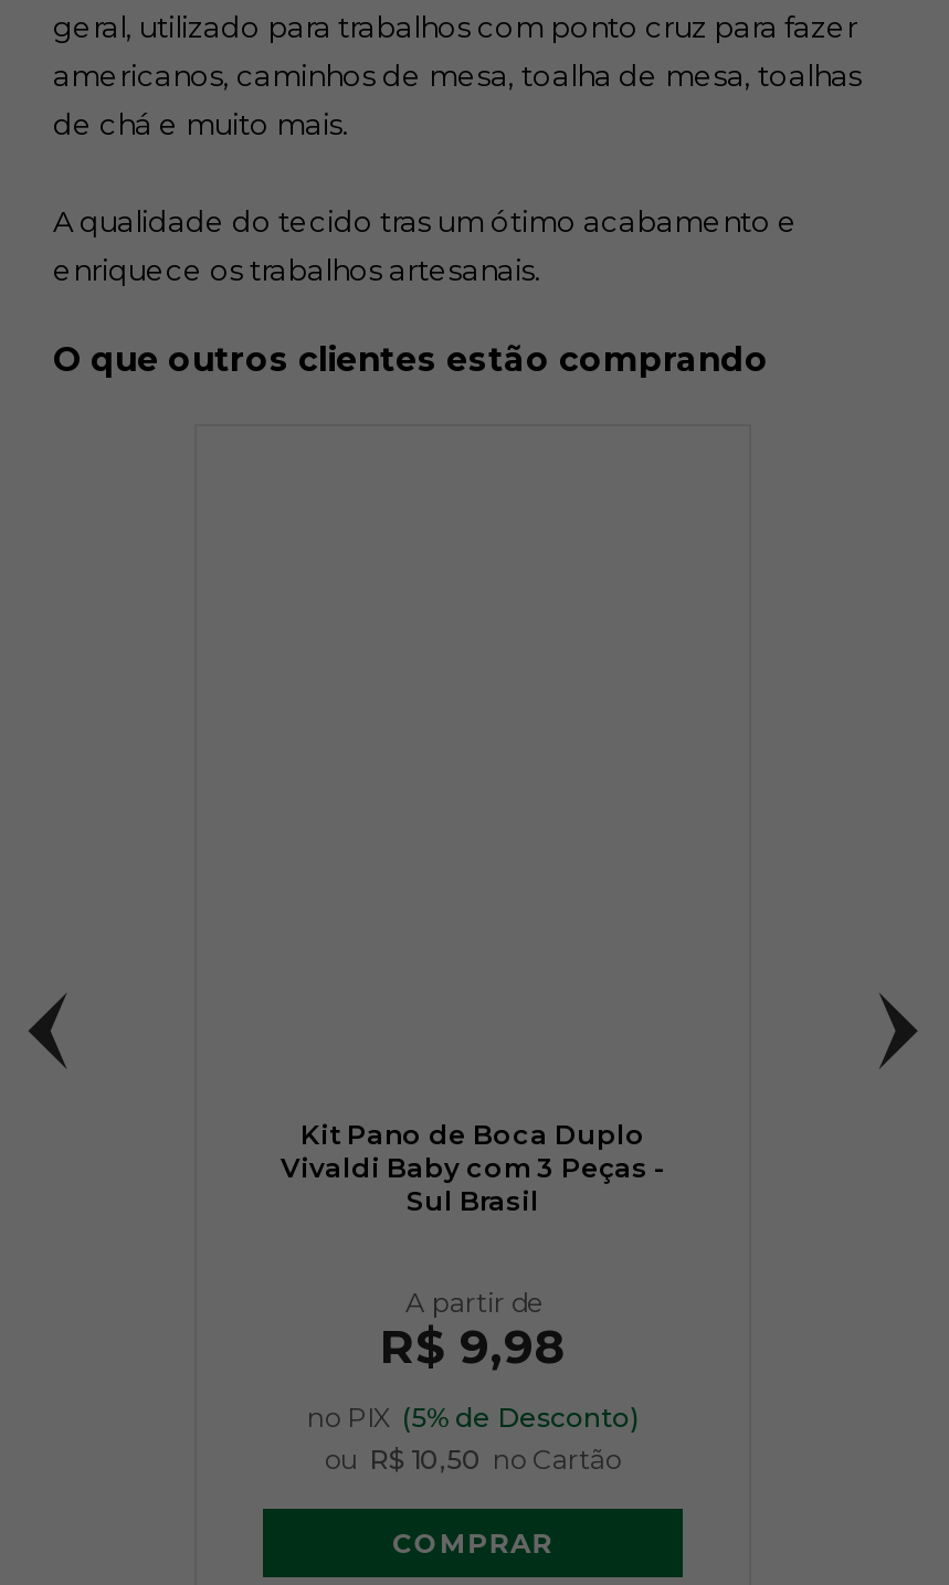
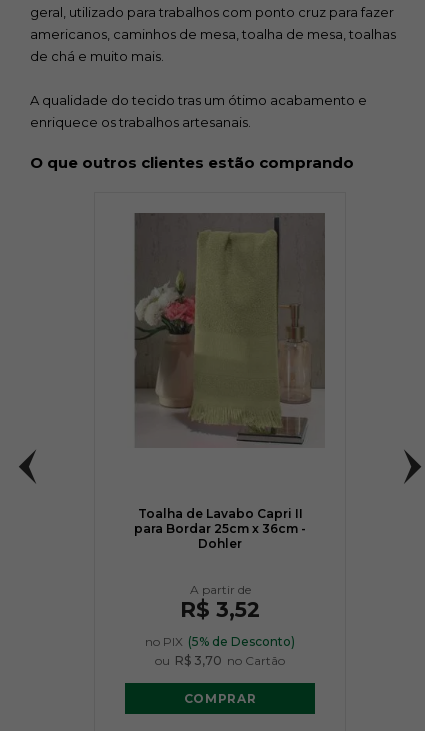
+ [image]

- Kit Pano de Boca Duplo
- Vivaldi Baby com 3 Peças -
- Sul Brasil
+ Toalha de Lavabo Capri II
+ para Bordar 25cm x 36cm -
+ Dohler

- R$ 9,98
+ R$ 3,52

- ou R$ 10,50 no Cartão
+ ou R$ 3,70 no Cartão
